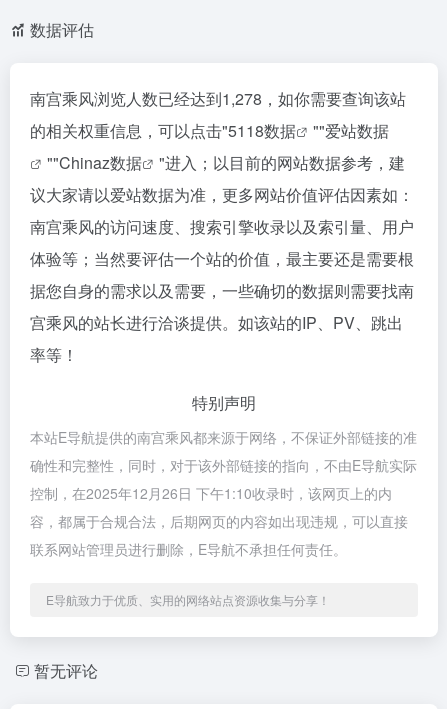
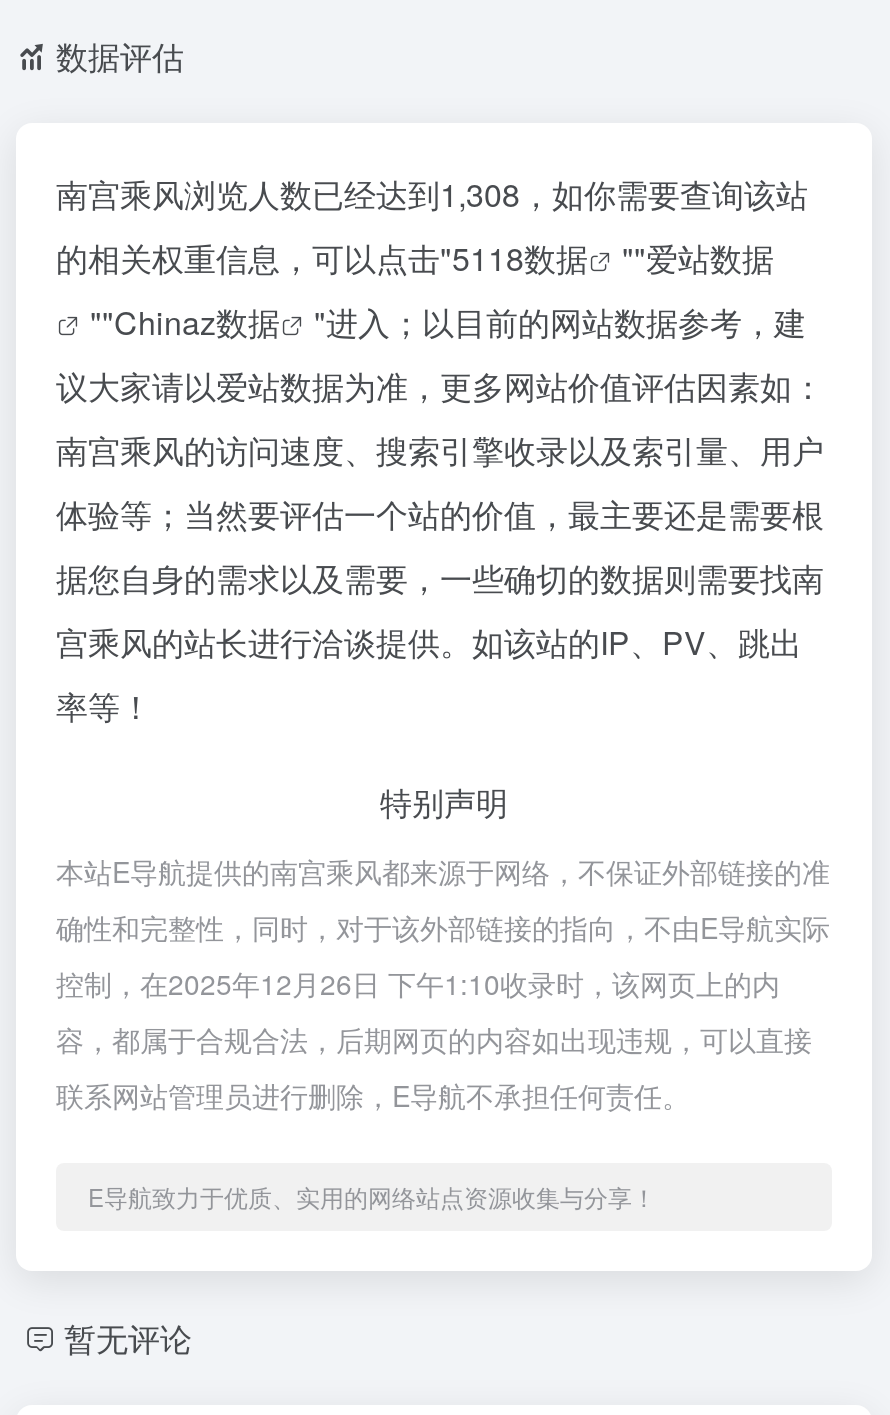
- 南宫乘风浏览人数已经达到1,278，如你需要查询该站
+ 南宫乘风浏览人数已经达到1,308，如你需要查询该站
